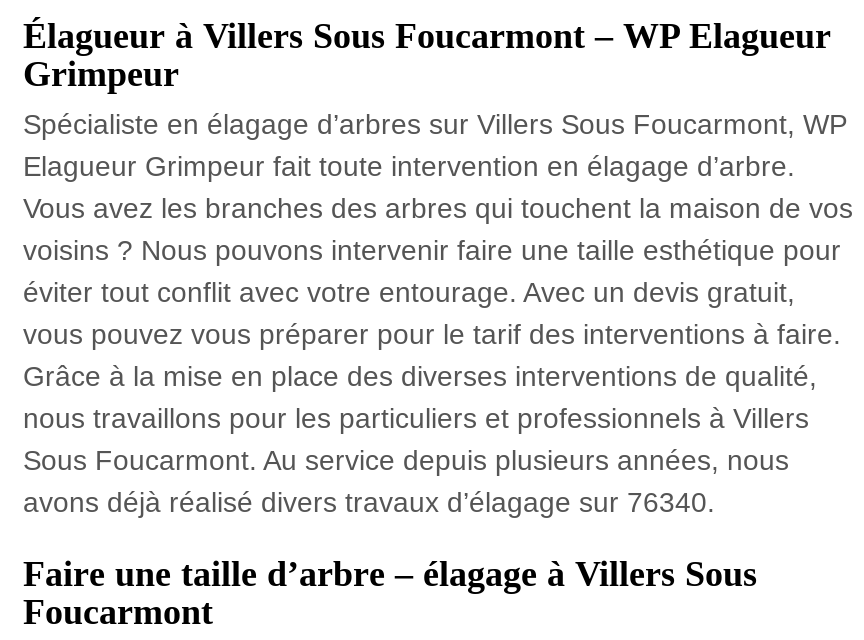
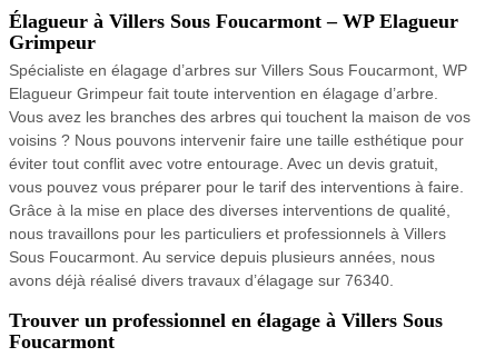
- Faire une taille d’arbre – élagage à Villers Sous
+ Trouver un professionnel en élagage à Villers Sous
